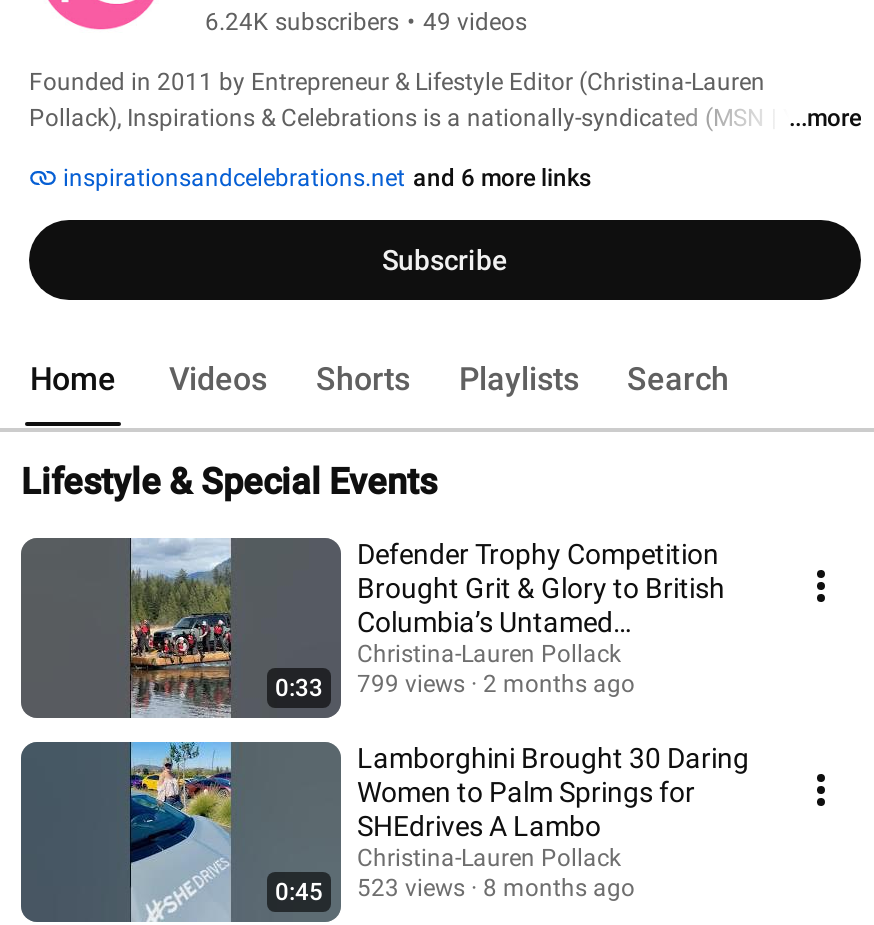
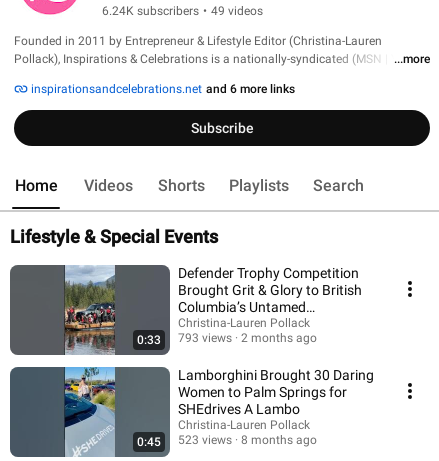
- 0:33 799 views 2 months ago
+ 0:33 793 views 2 months ago
